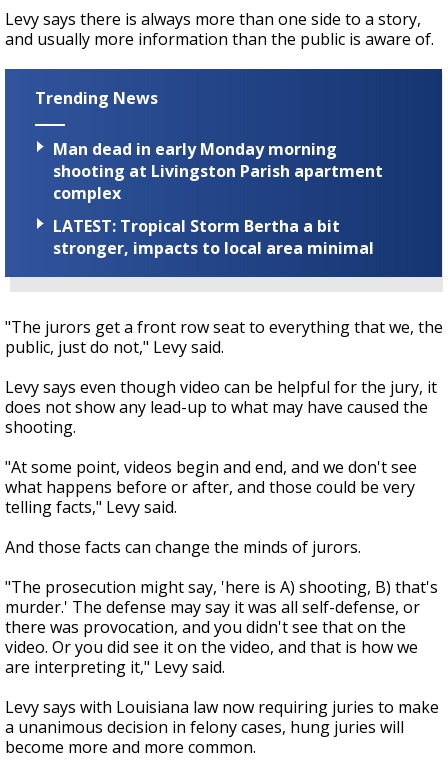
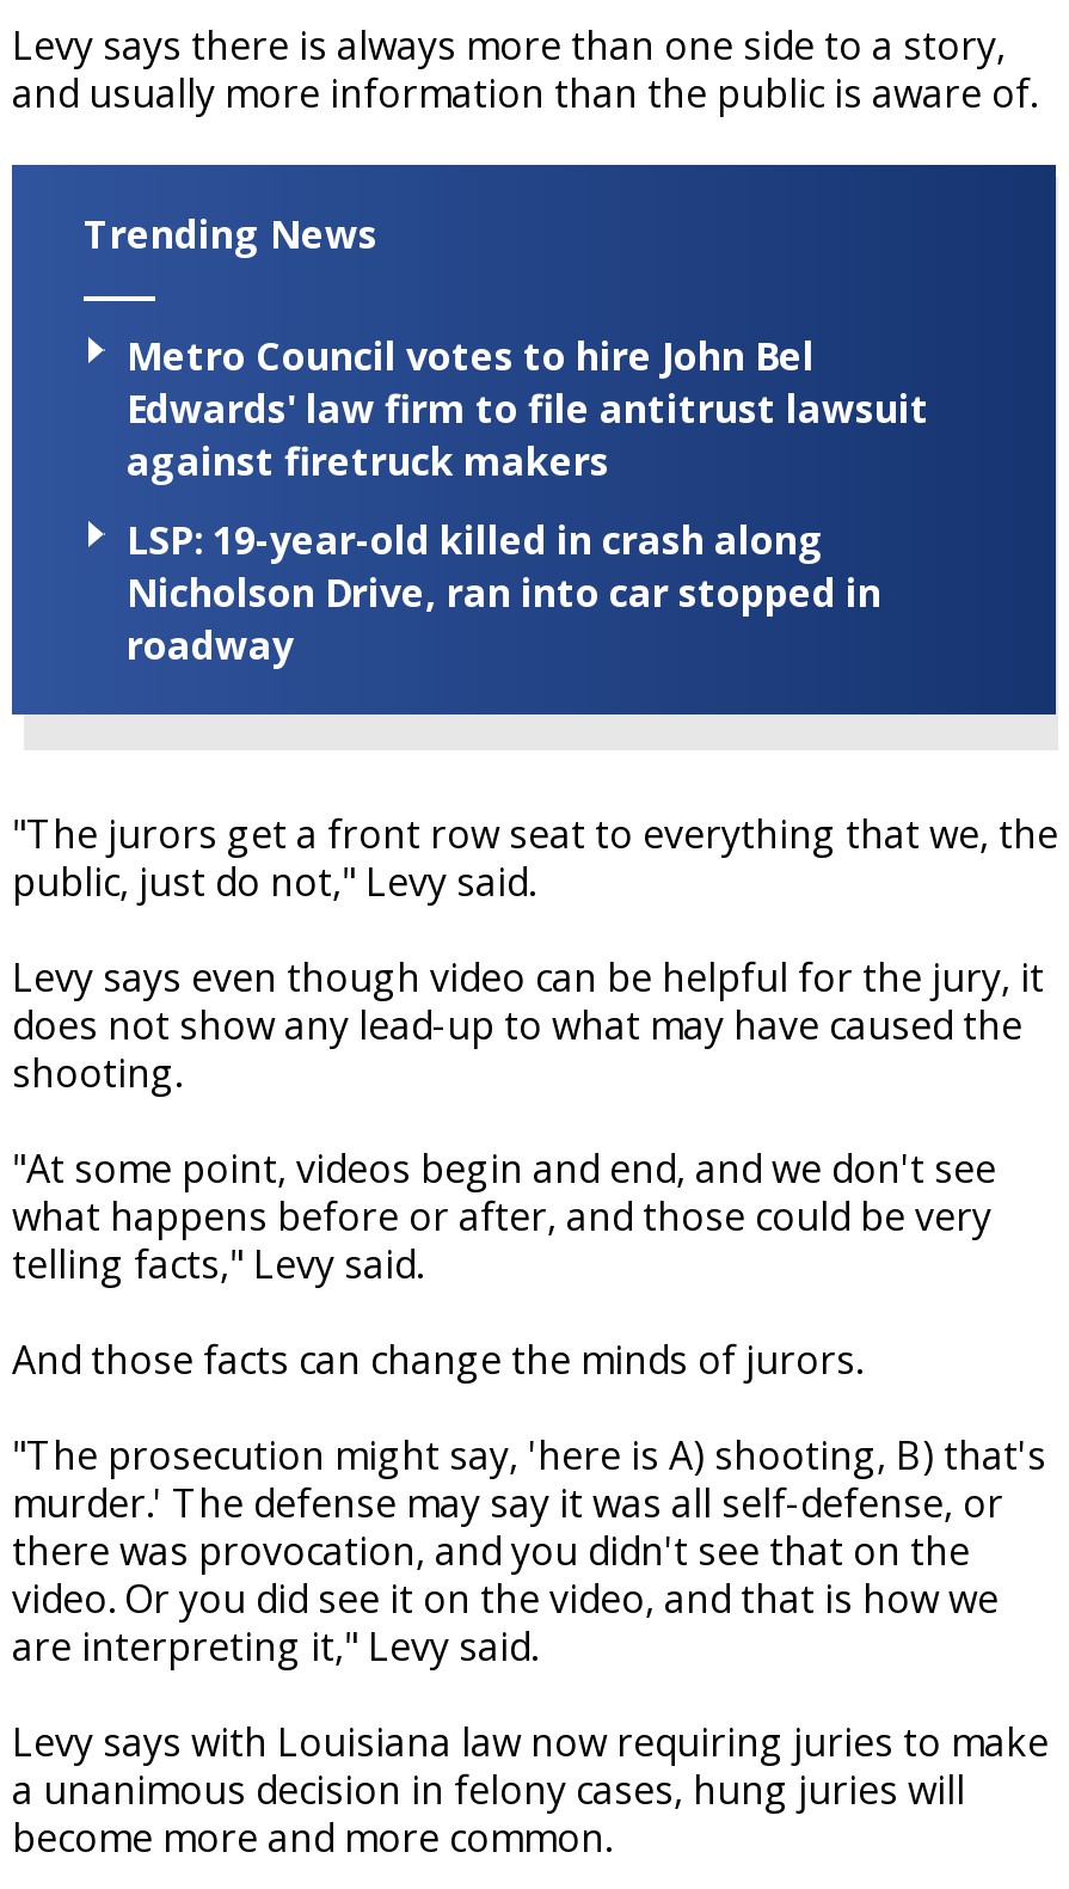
- Man dead in early Monday morning
- shooting at Livingston Parish apartment
- complex
+ Metro Council votes to hire John Bel
+ Edwards' law firm to file antitrust lawsuit
+ against firetruck makers

- LATEST: Tropical Storm Bertha a bit
- stronger, impacts to local area minimal
+ LSP: 19-year-old killed in crash along
+ Nicholson Drive, ran into car stopped in
+ roadway
